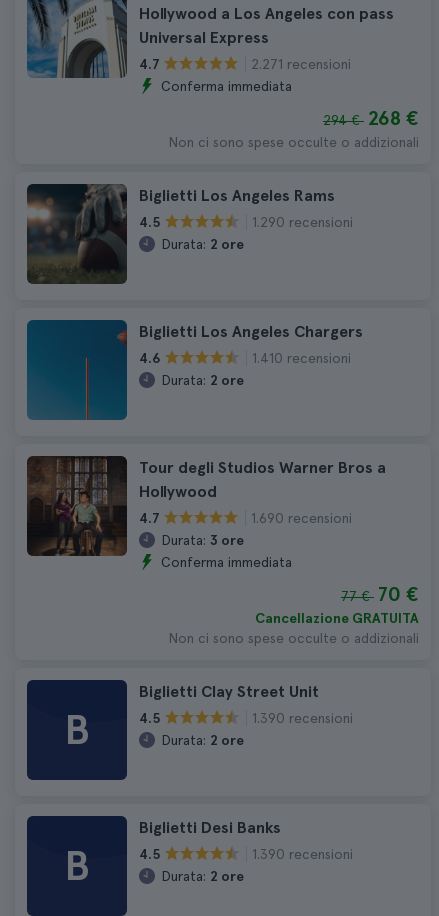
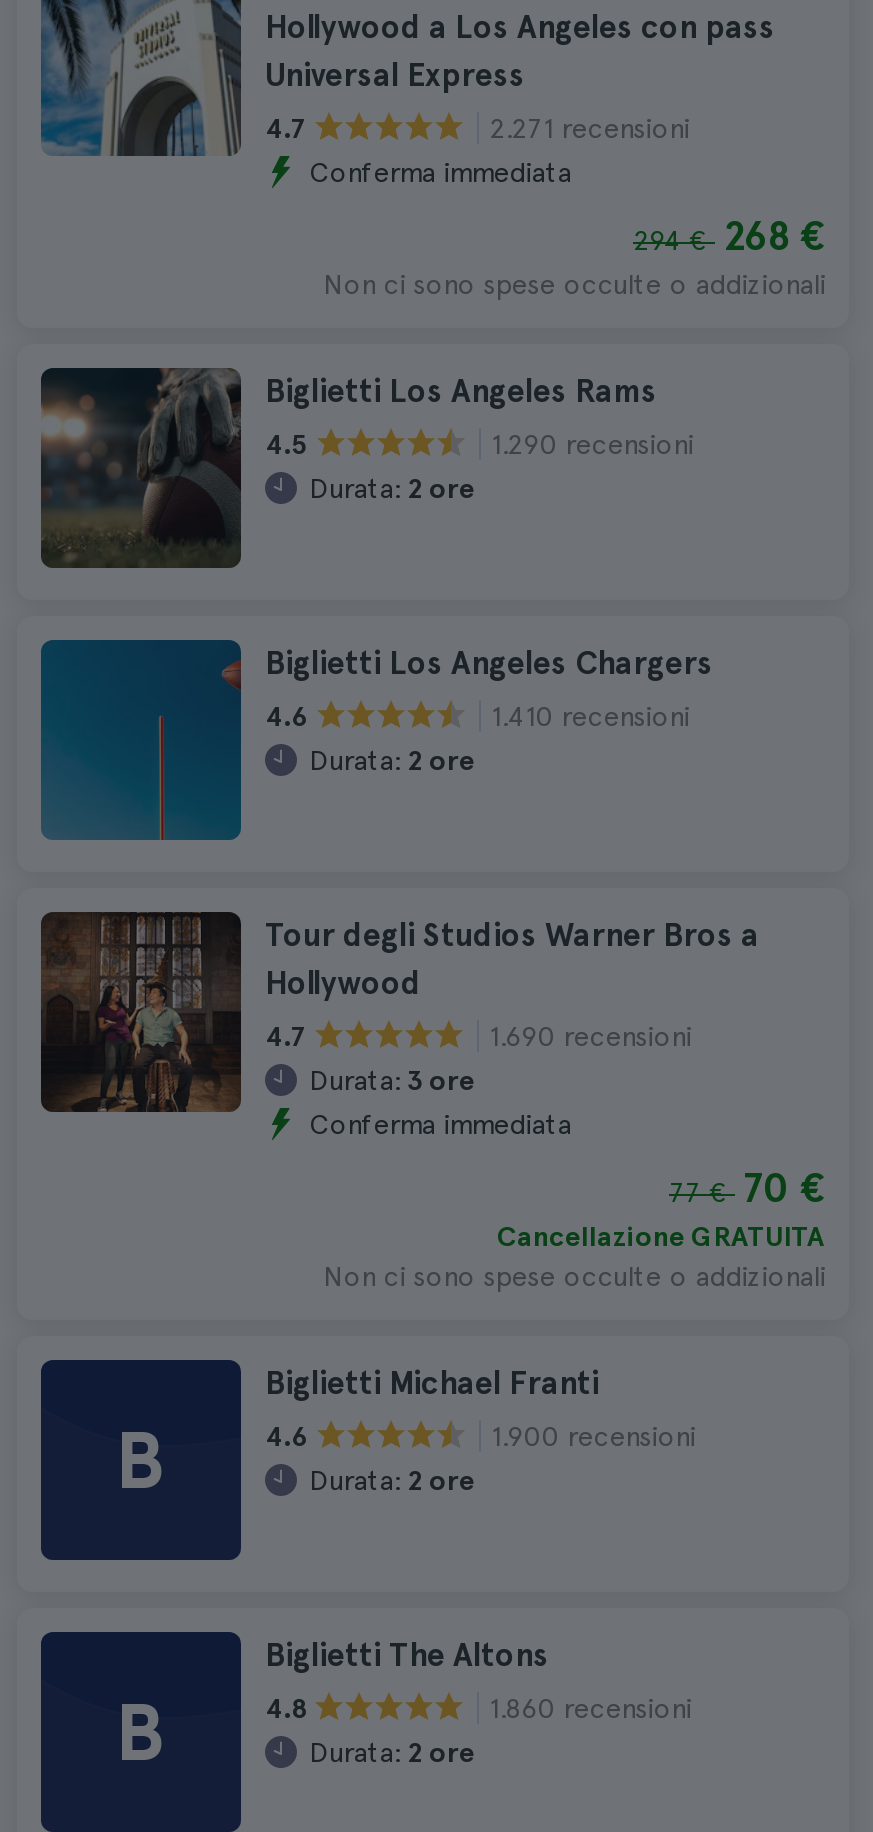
- Biglietti Clay Street Unit
+ Biglietti Michael Franti

- 4.5
- 1.390 recensioni
+ 4.6
+ 1.900 recensioni

- Biglietti Desi Banks
+ Biglietti The Altons

- 4.5
+ 4.8

- 1.390 recensioni
+ 1.860 recensioni
